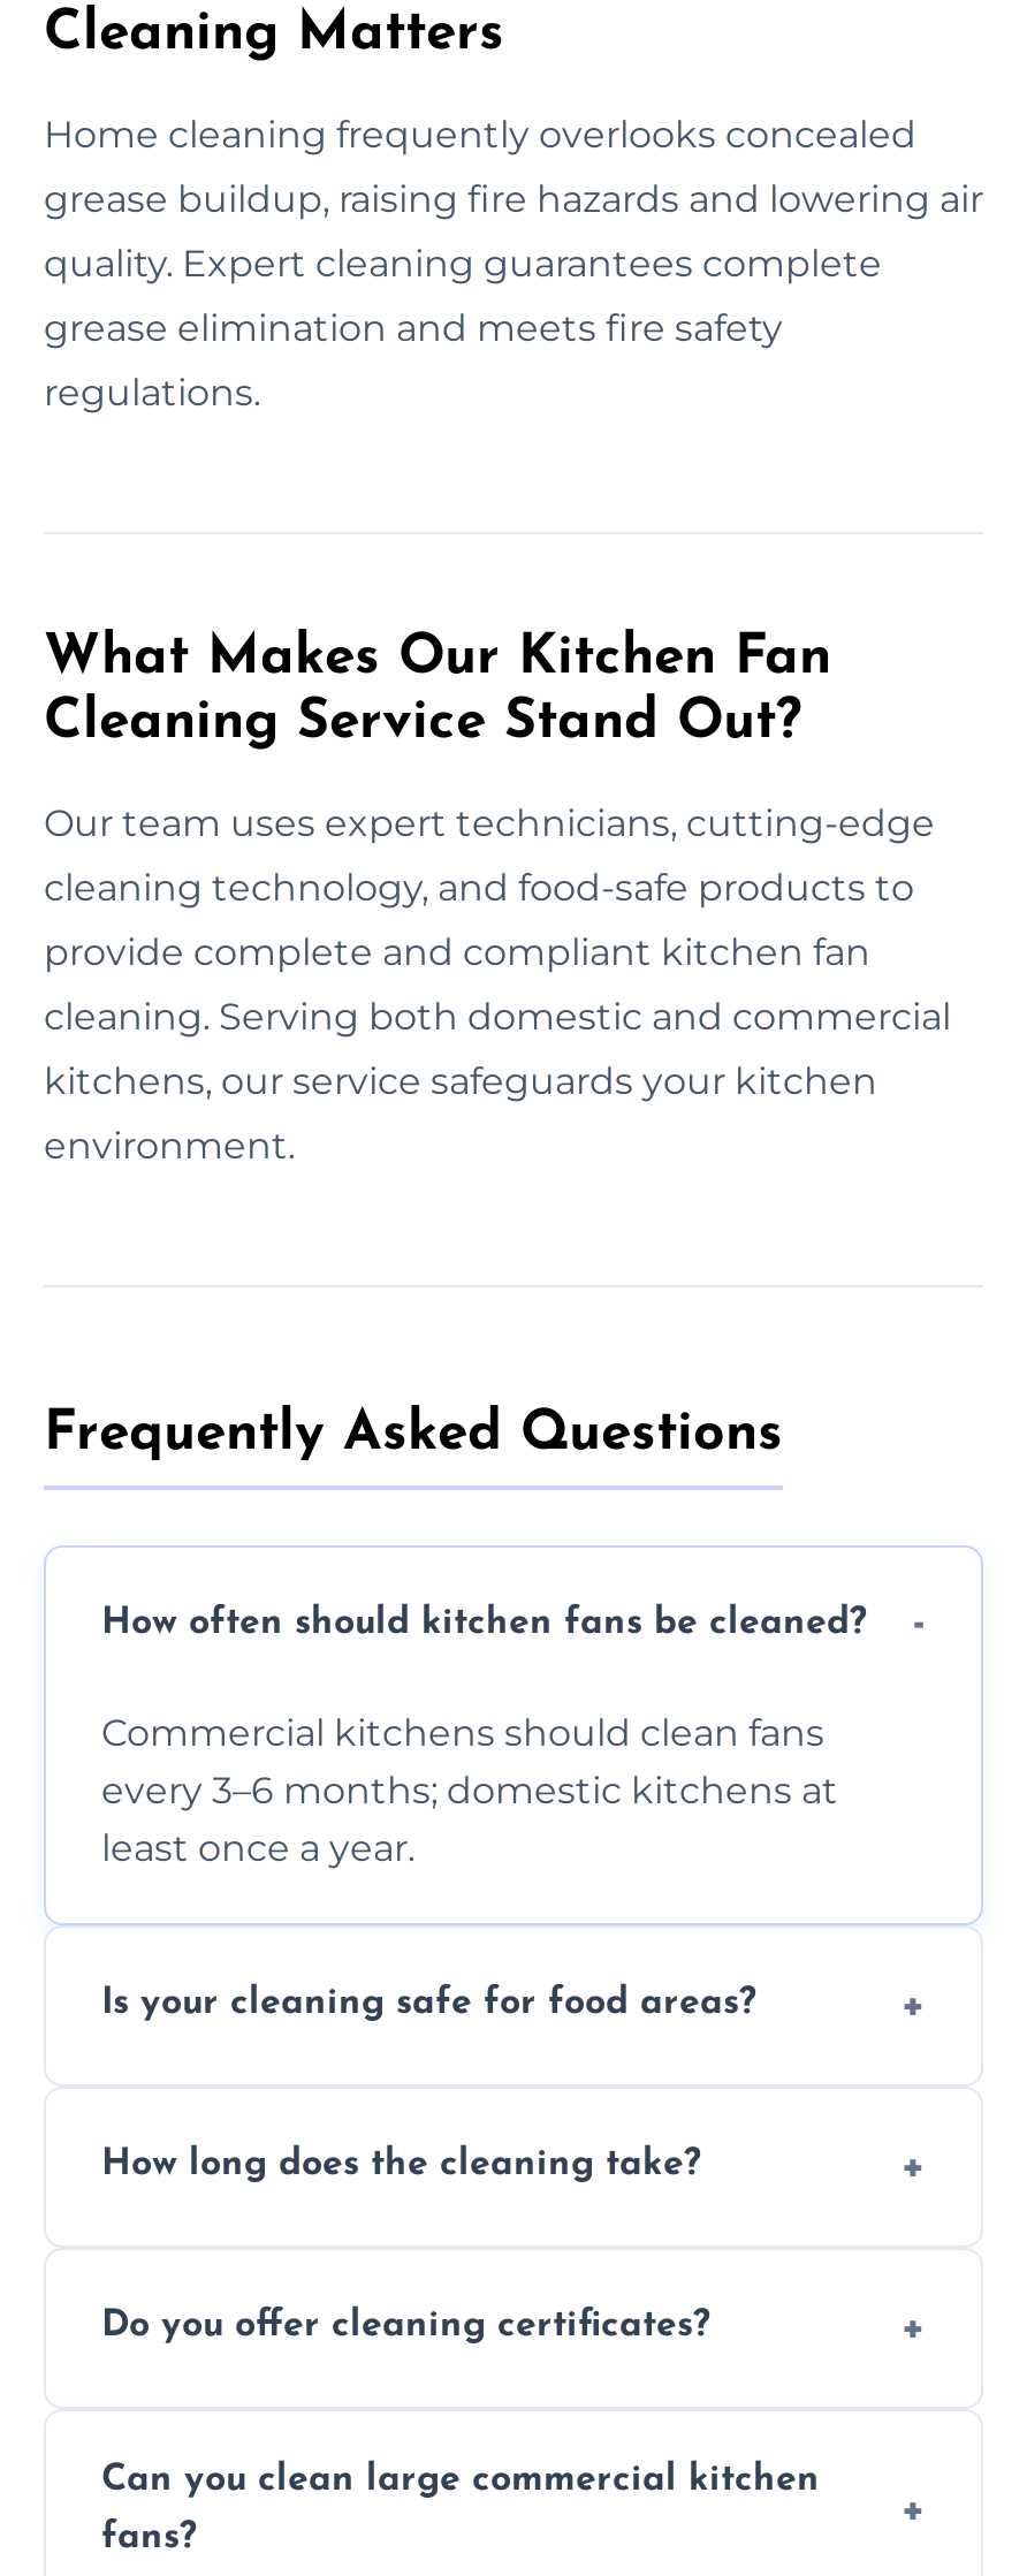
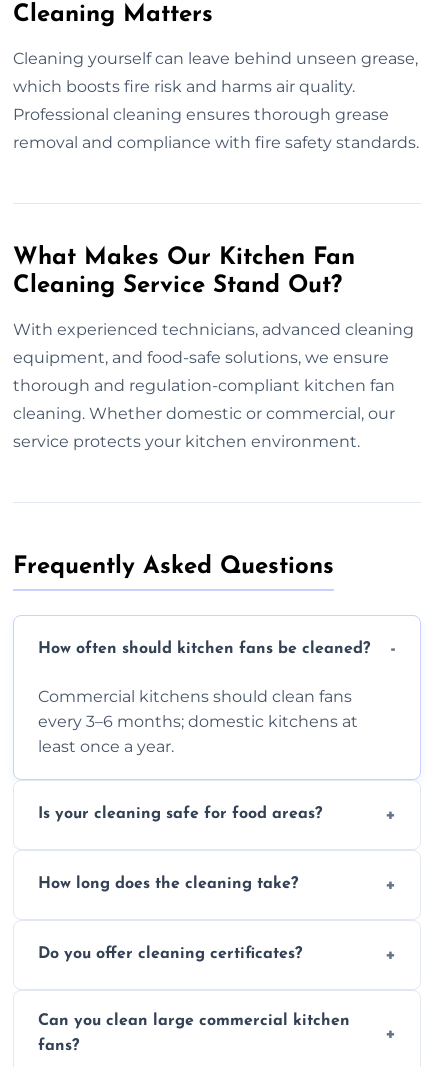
- Home cleaning frequently overlooks concealed
- grease buildup, raising fire hazards and lowering air
- quality. Expert cleaning guarantees complete
- grease elimination and meets fire safety
- regulations.
+ Cleaning yourself can leave behind unseen grease,
+ which boosts fire risk and harms air quality.
+ Professional cleaning ensures thorough grease
+ removal and compliance with fire safety standards.

- Our team uses expert technicians, cutting-edge
- cleaning technology, and food-safe products to
- provide complete and compliant kitchen fan
- cleaning. Serving both domestic and commercial
- kitchens, our service safeguards your kitchen
- environment.
+ With experienced technicians, advanced cleaning
+ equipment, and food-safe solutions, we ensure
+ thorough and regulation-compliant kitchen fan
+ cleaning. Whether domestic or commercial, our
+ service protects your kitchen environment.
